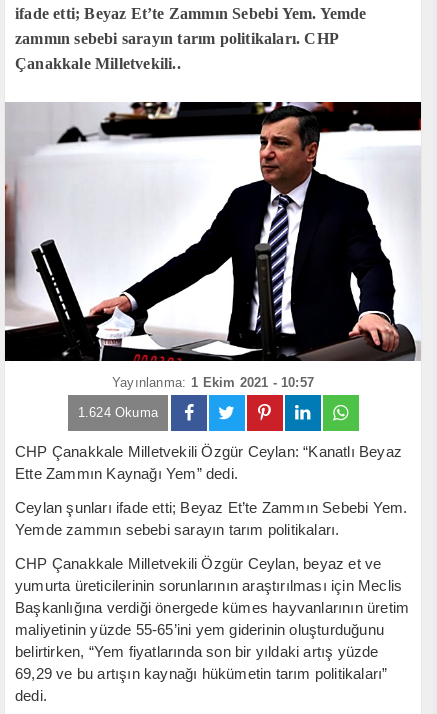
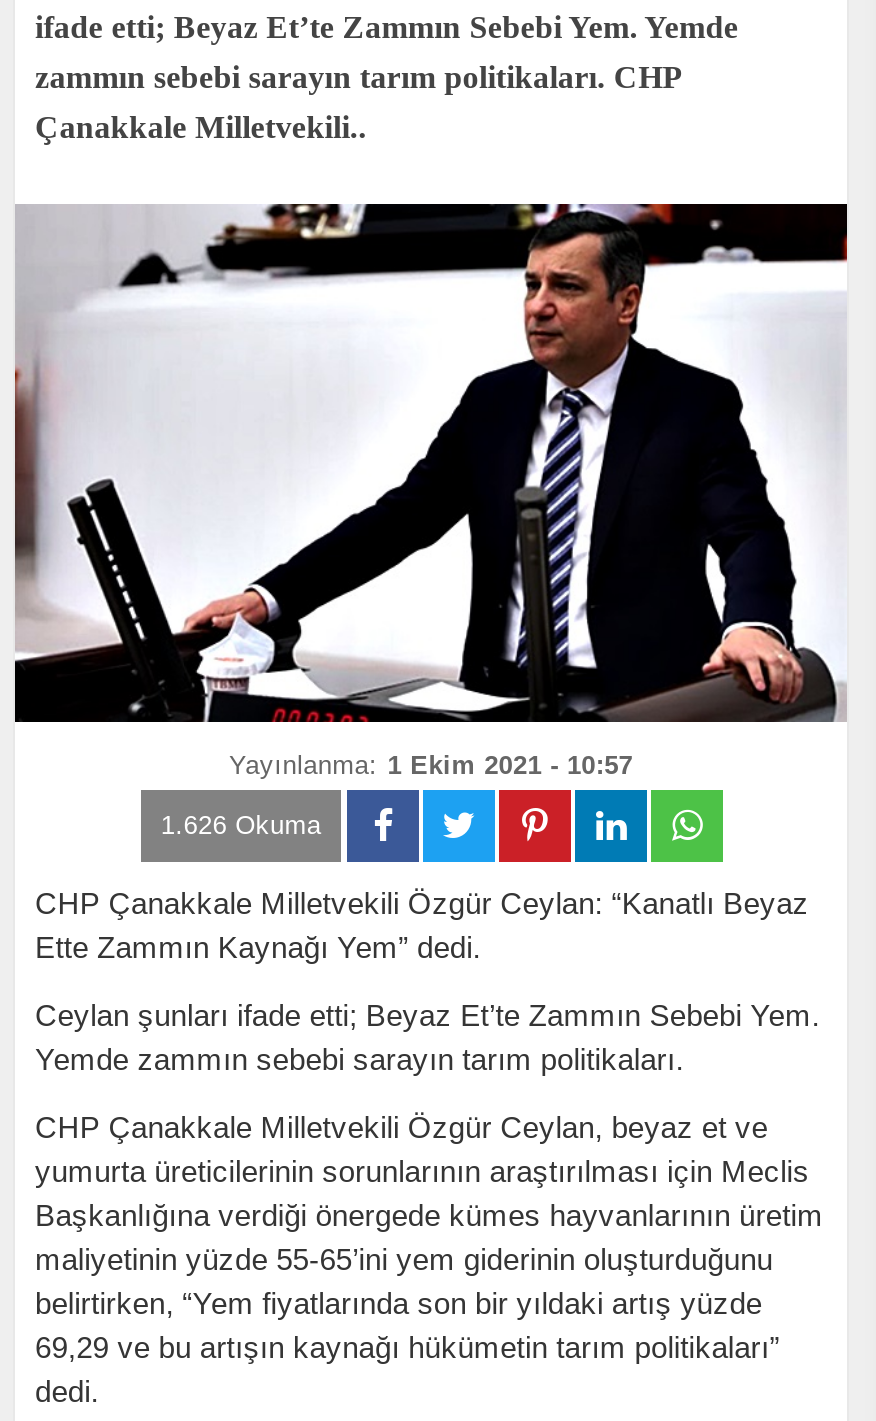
- 1.624 Okuma
+ 1.626 Okuma
